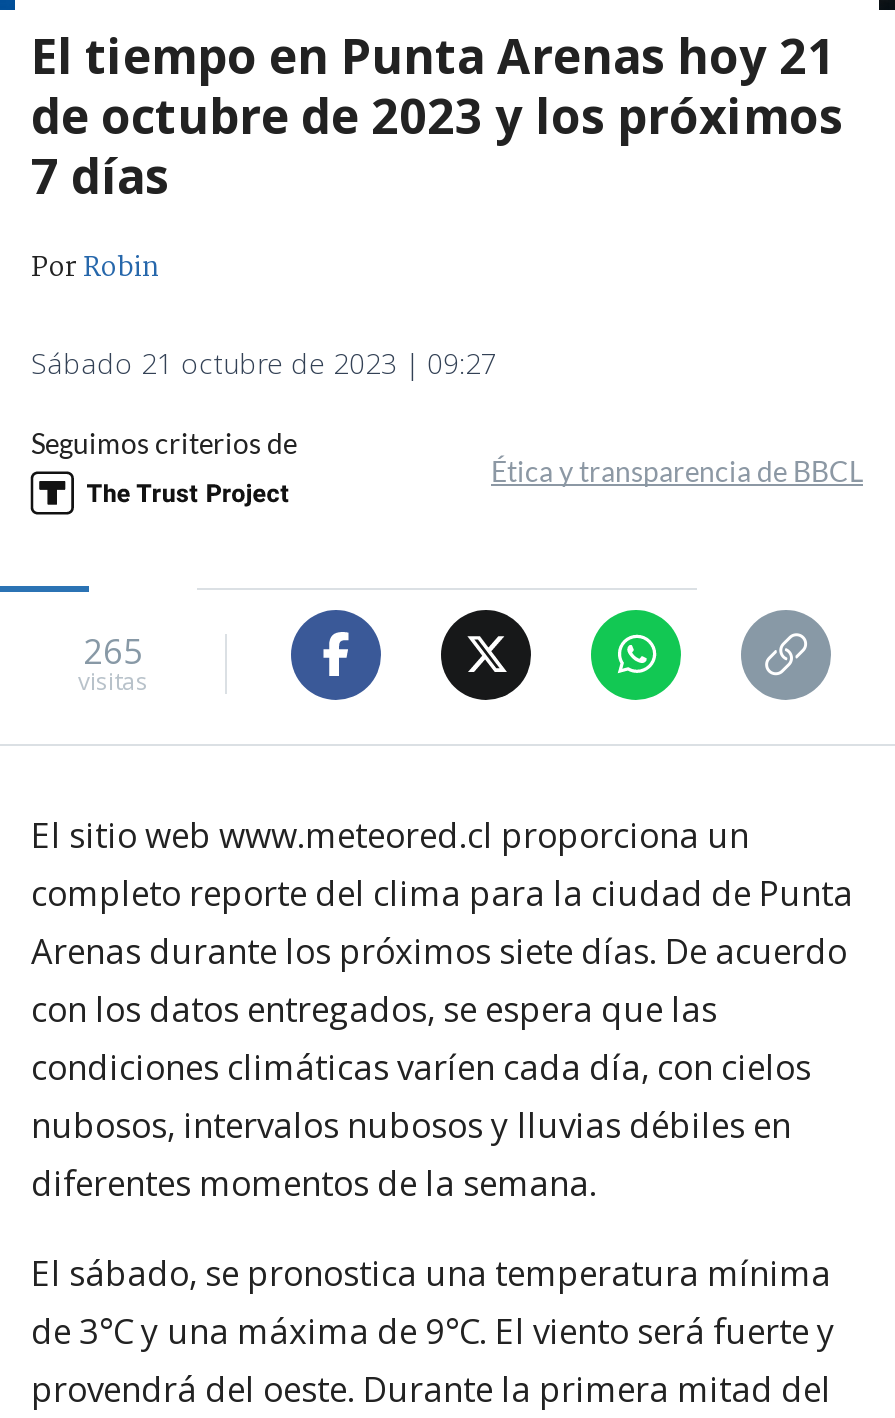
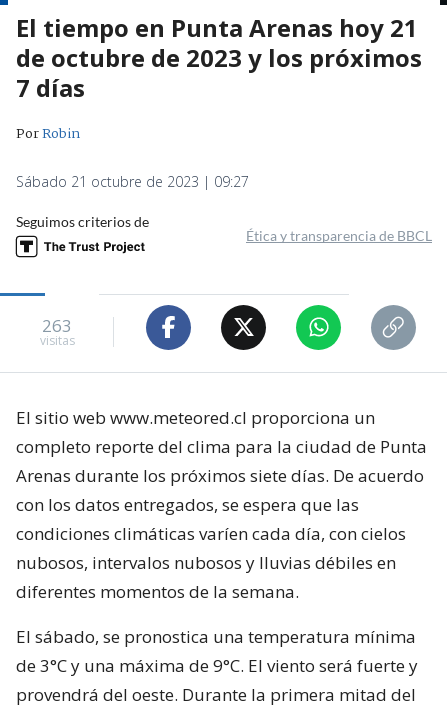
- 265
+ 263
